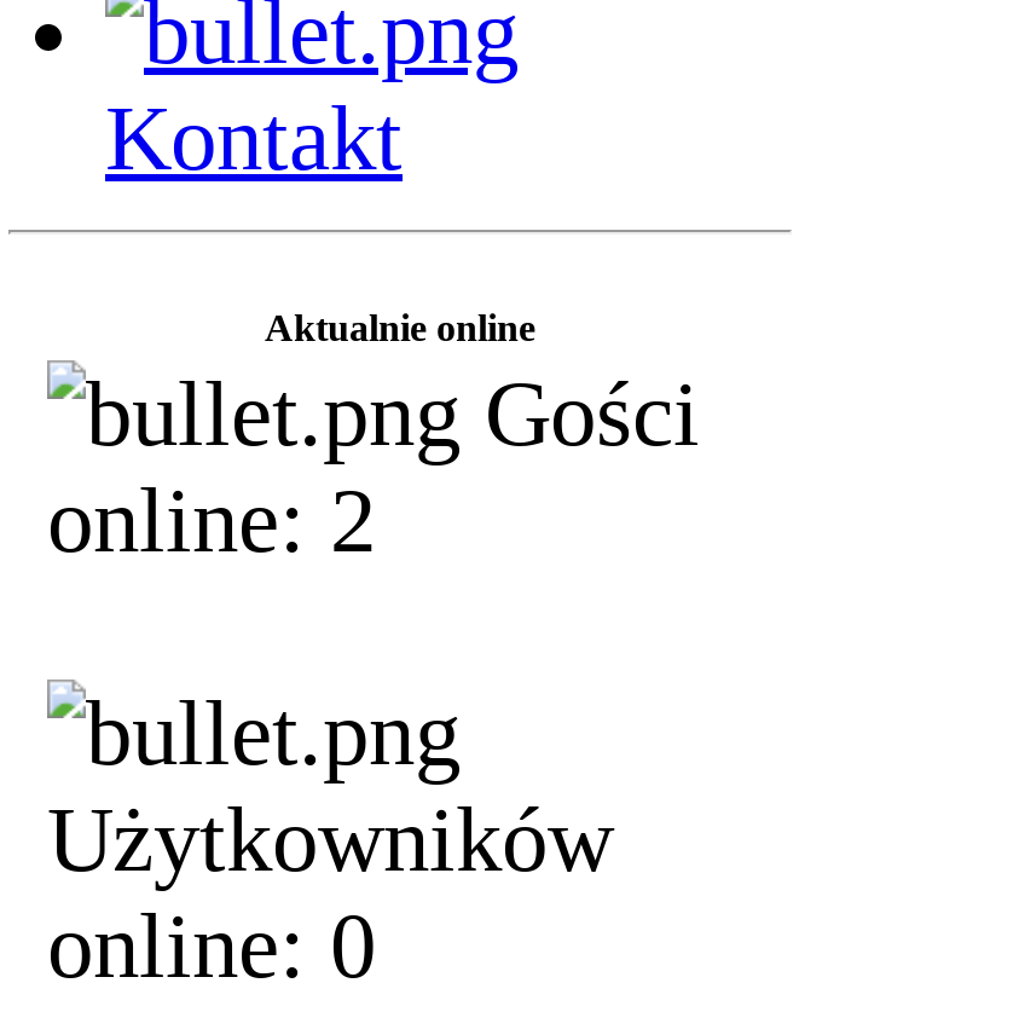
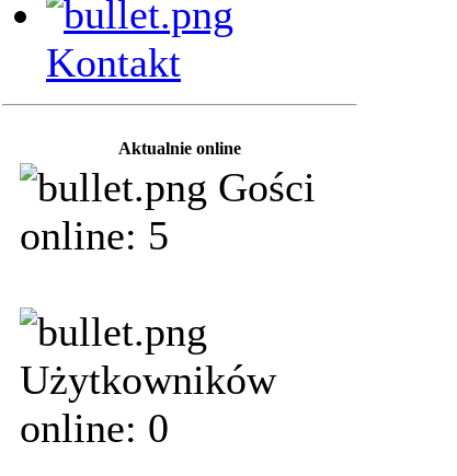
- online: 2
+ online: 5
